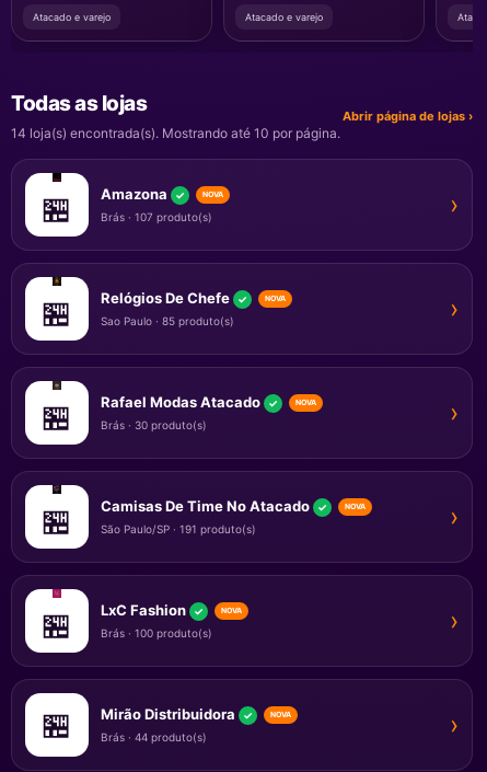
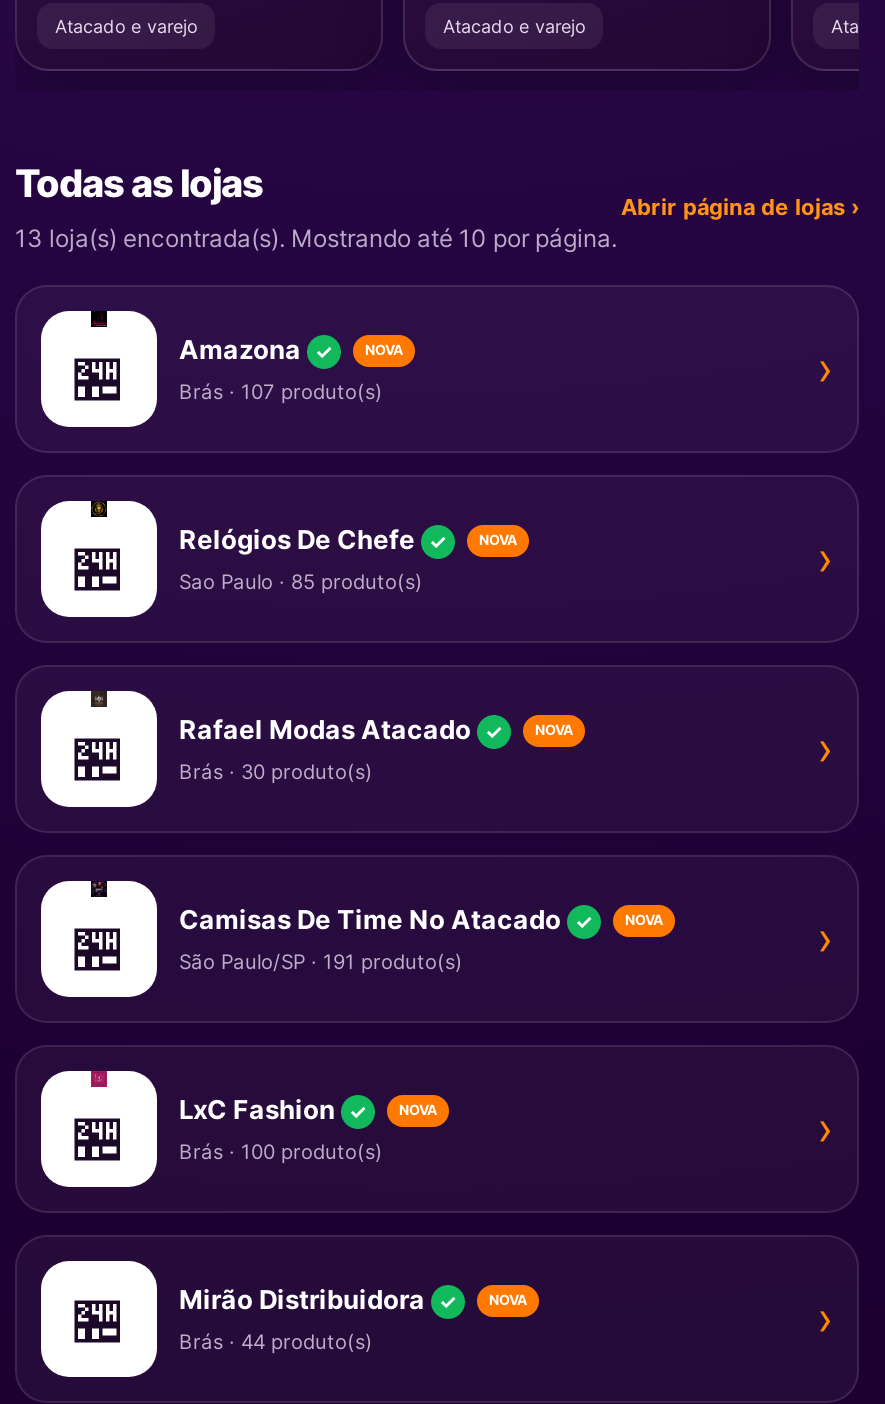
- 14 loja(s) encontrada(s). Mostrando até 10 por página.
+ 13 loja(s) encontrada(s). Mostrando até 10 por página.
